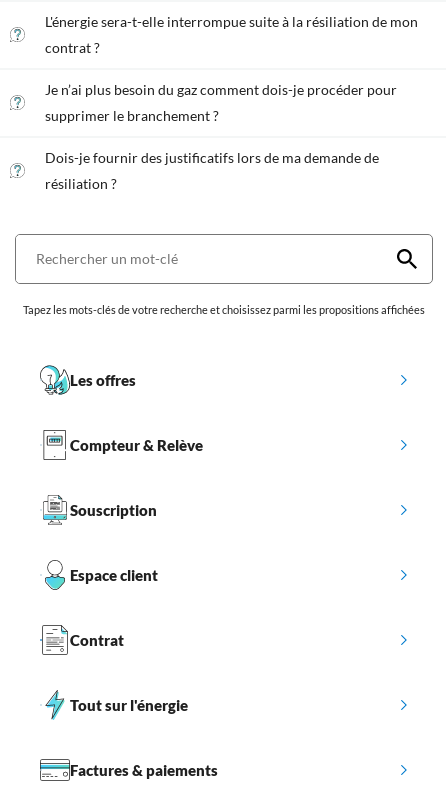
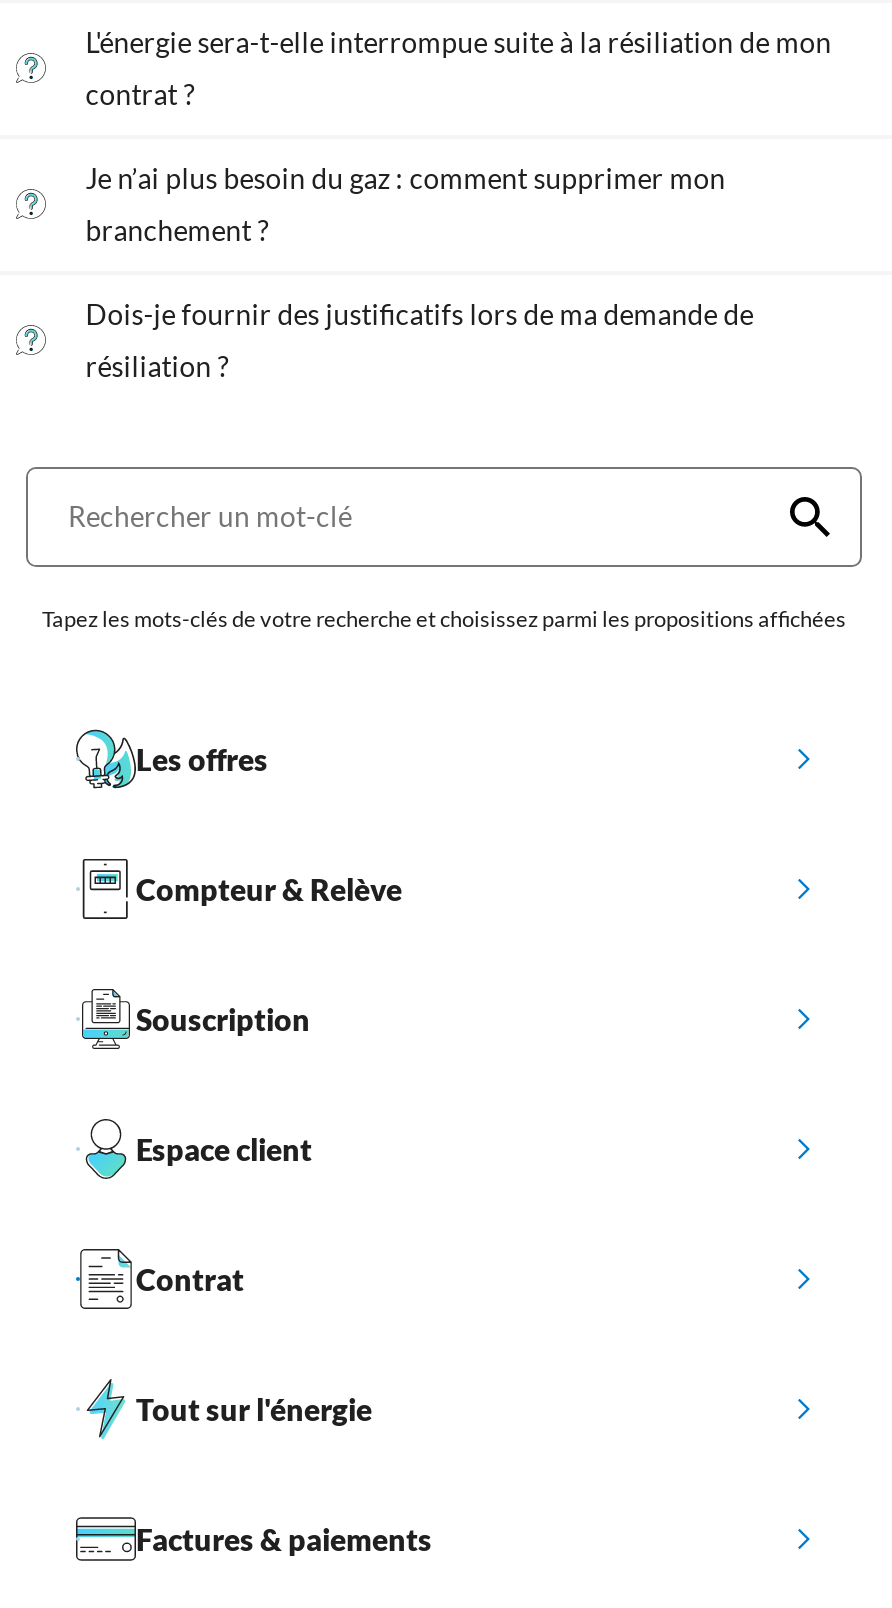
- Je n’ai plus besoin du gaz comment dois-je procéder pour
+ Je n’ai plus besoin du gaz : comment supprimer mon

- supprimer le branchement ?
+ branchement ?
